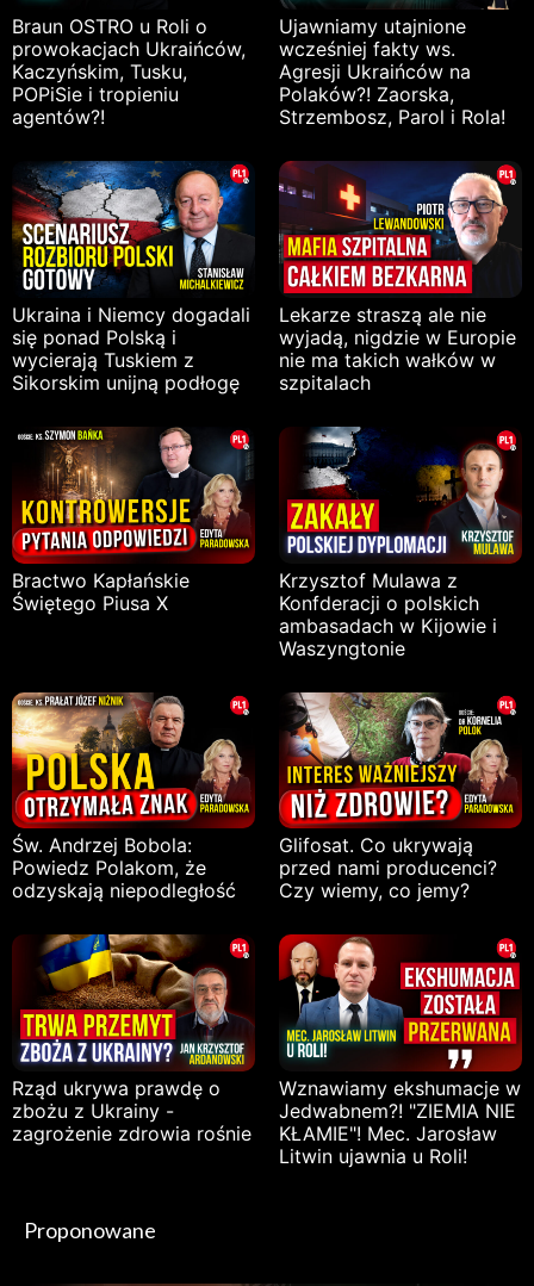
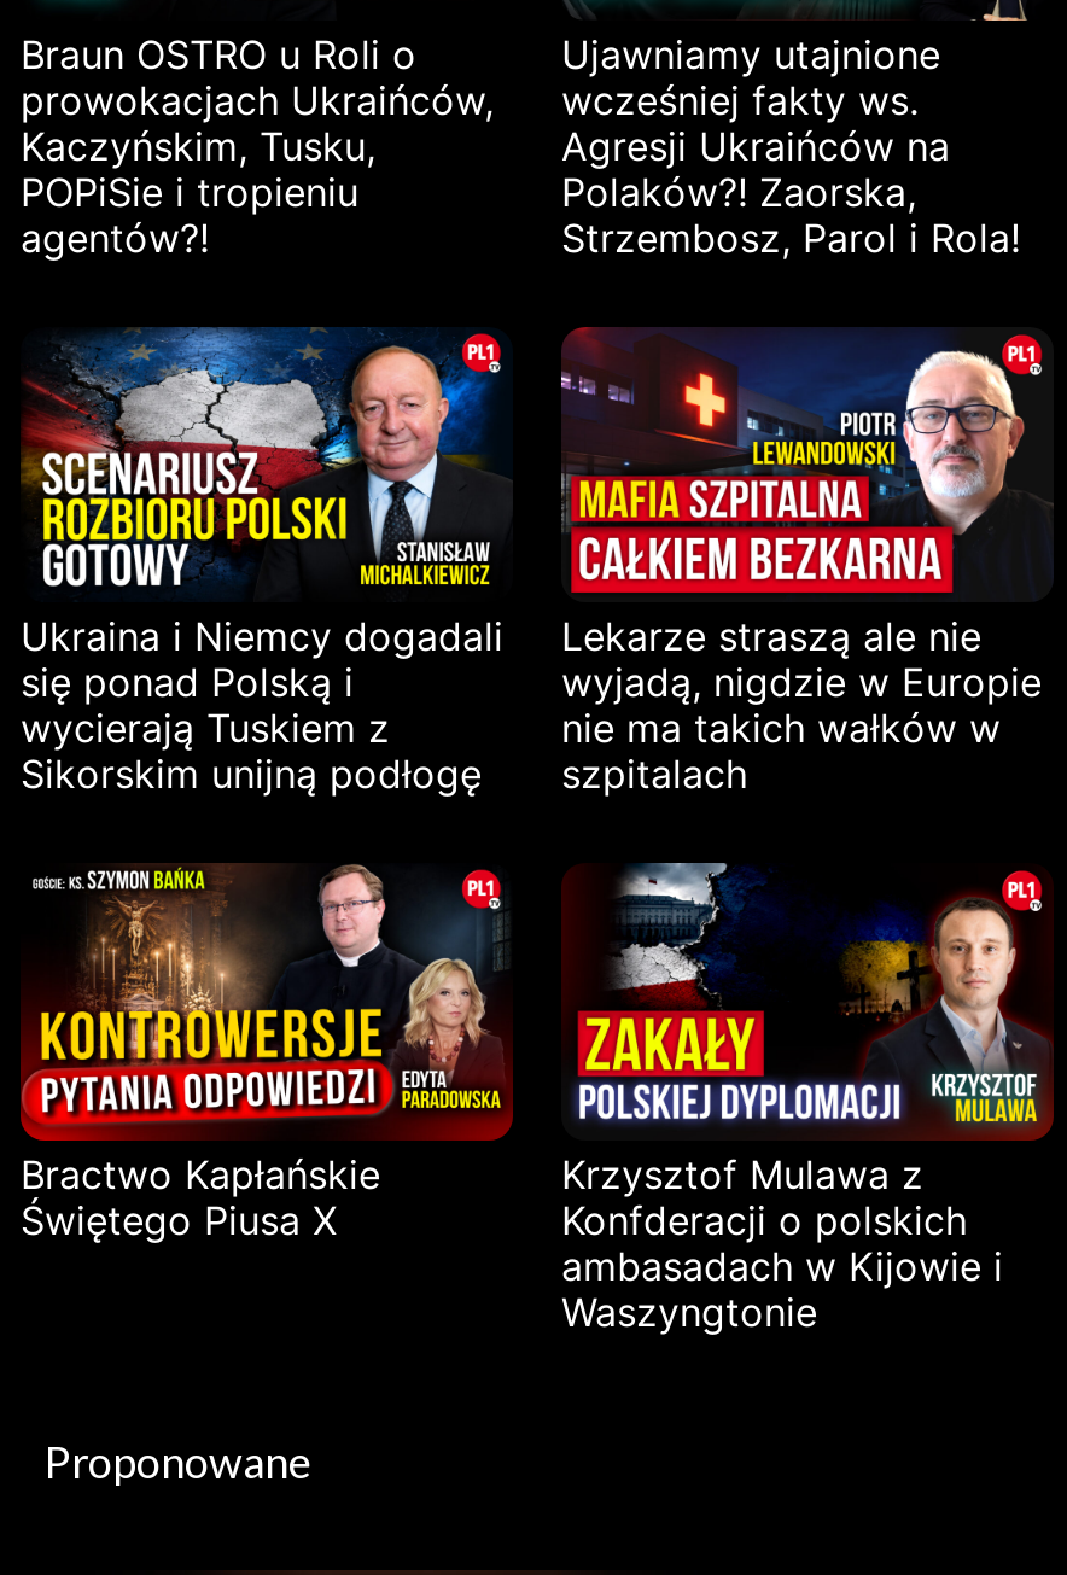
- [image]
- Św. Andrzej Bobola:
- Powiedz Polakom, że
- odzyskają niepodległość

- [image]
- Glifosat. Co ukrywają
- przed nami producenci?
- Czy wiemy, co jemy?

- [image]
- Rząd ukrywa prawdę o
- zbożu z Ukrainy -
- zagrożenie zdrowia rośnie

- [image]
- Wznawiamy ekshumacje w
- Jedwabnem?! "ZIEMIA NIE
- KŁAMIE"! Mec. Jarosław
- Litwin ujawnia u Roli!
